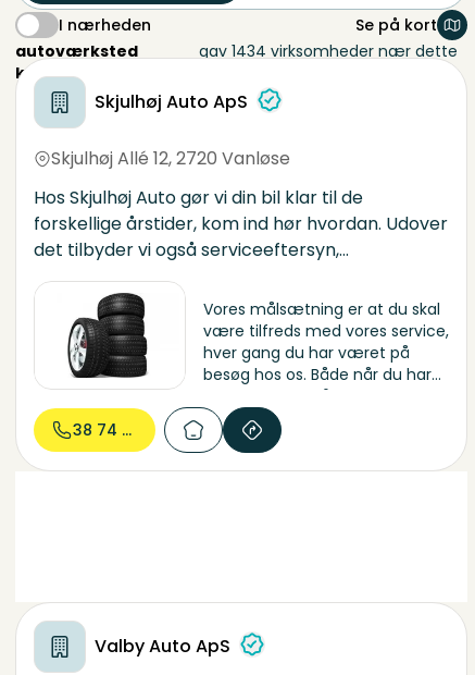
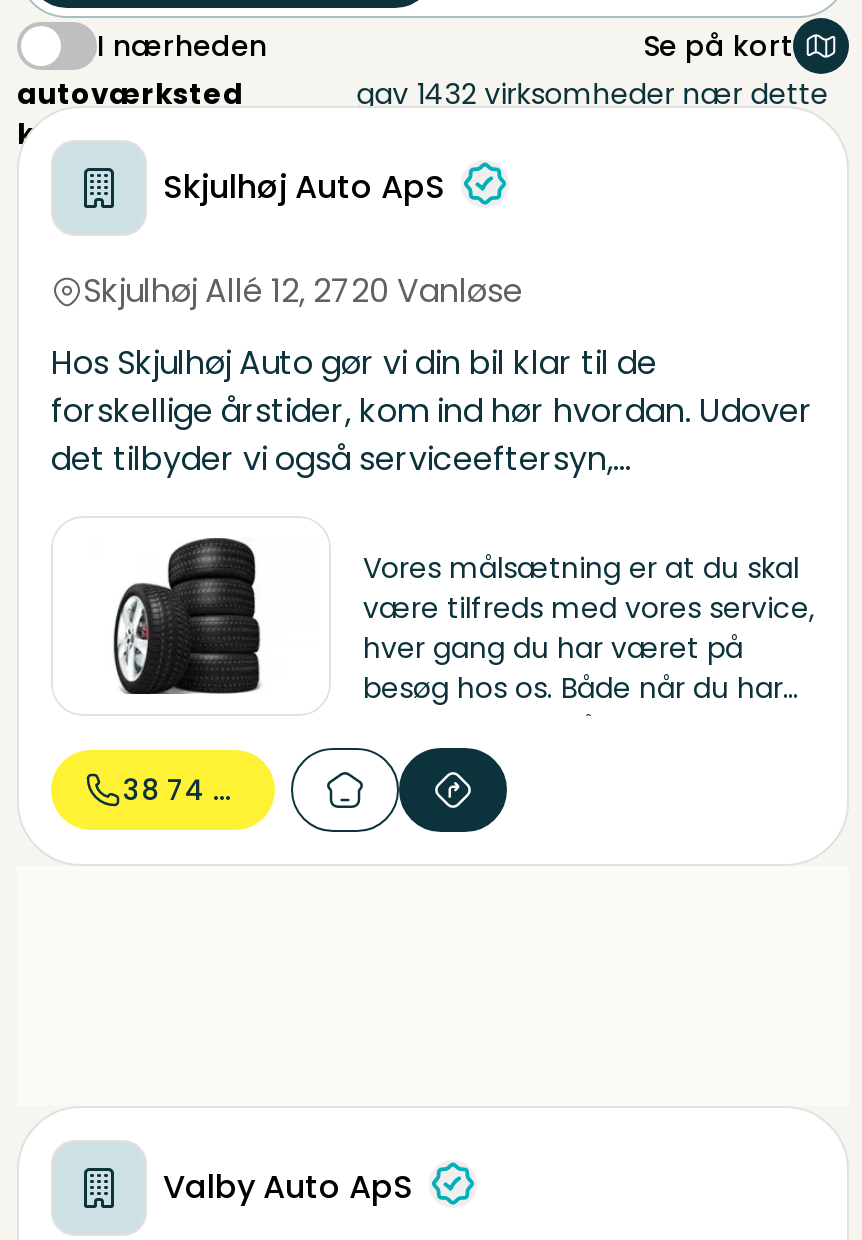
- gav 1434 virksomheder nær dette
+ gav 1432 virksomheder nær dette
